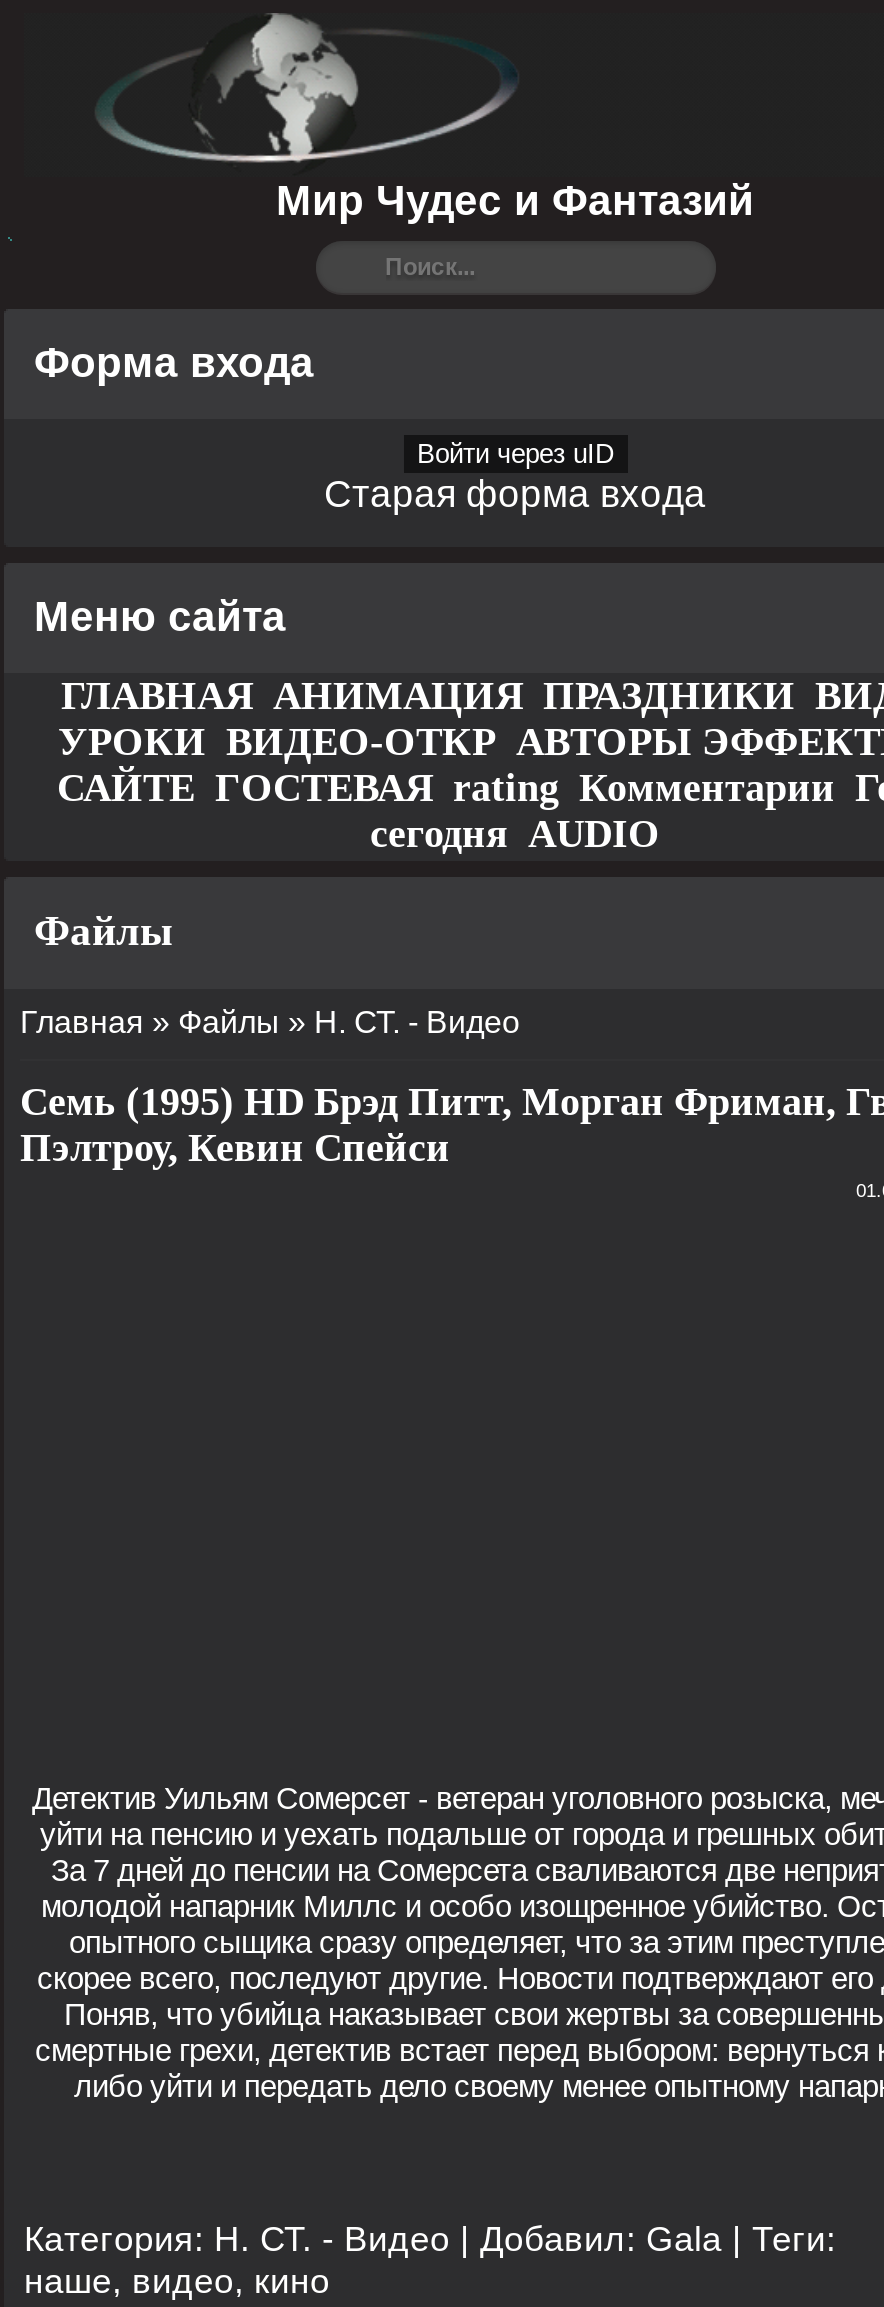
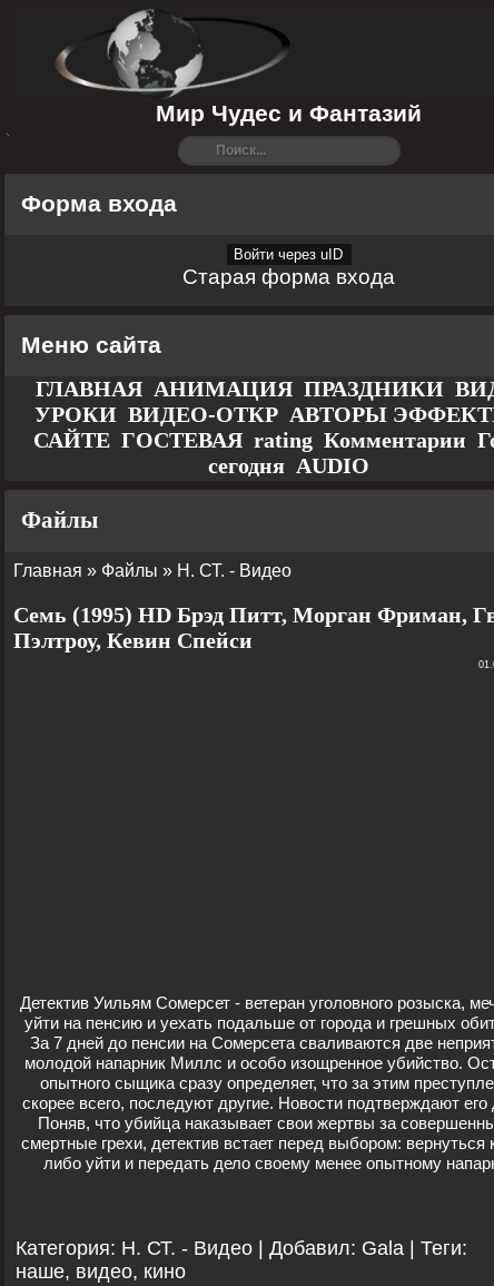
- [image]
+ [image]
